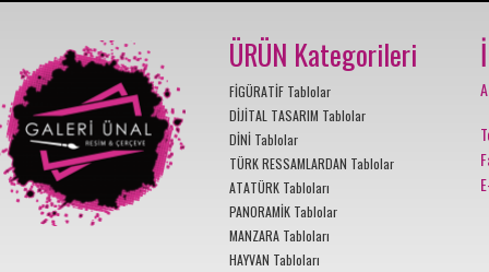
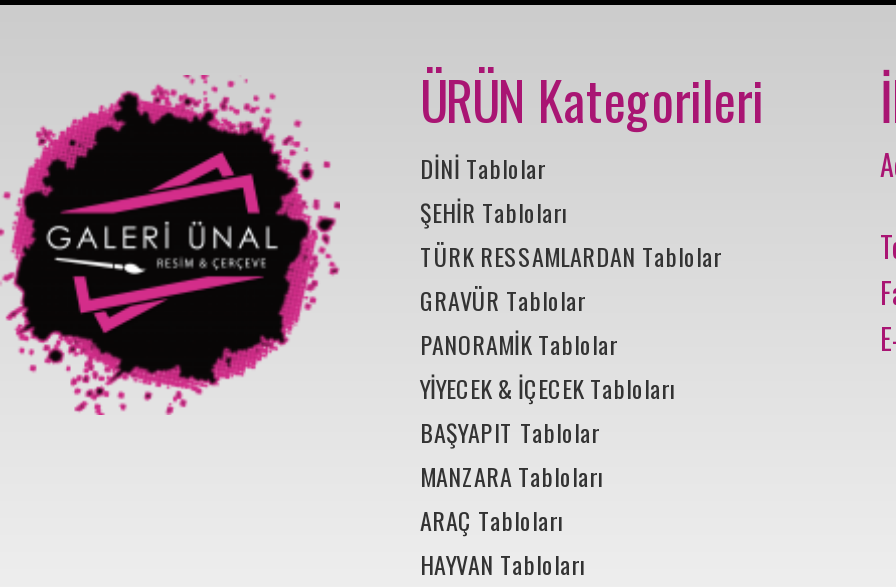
- FİGÜRATİF Tablolar
- DİJİTAL TASARIM Tablolar

moved up: DİNİ Tablolar

+ ŞEHİR Tabloları

moved up: TÜRK RESSAMLARDAN Tablolar

- ATATÜRK Tabloları
+ GRAVÜR Tablolar

moved up: PANORAMİK Tablolar

+ YİYECEK & İÇECEK Tabloları
+ BAŞYAPIT Tablolar

+ ARAÇ Tabloları
